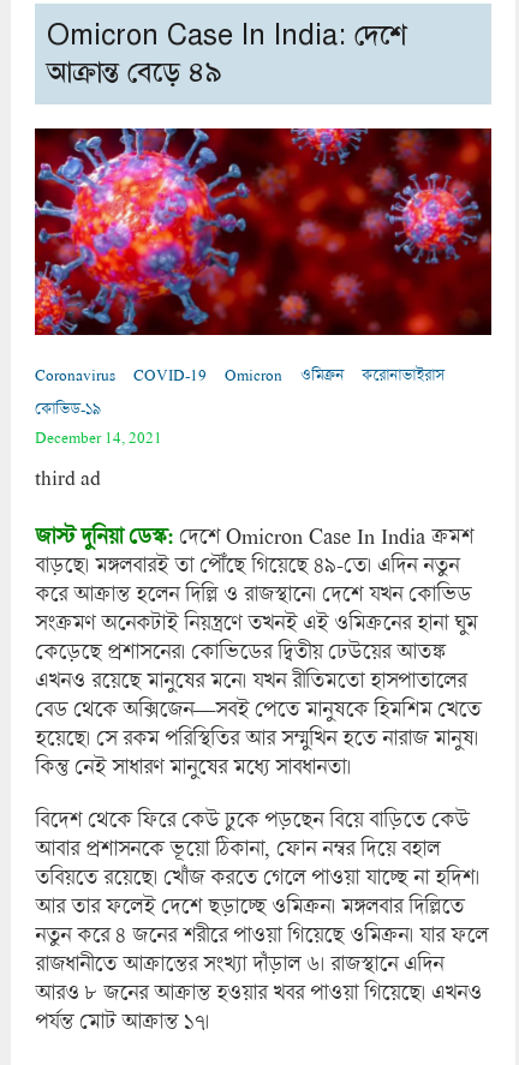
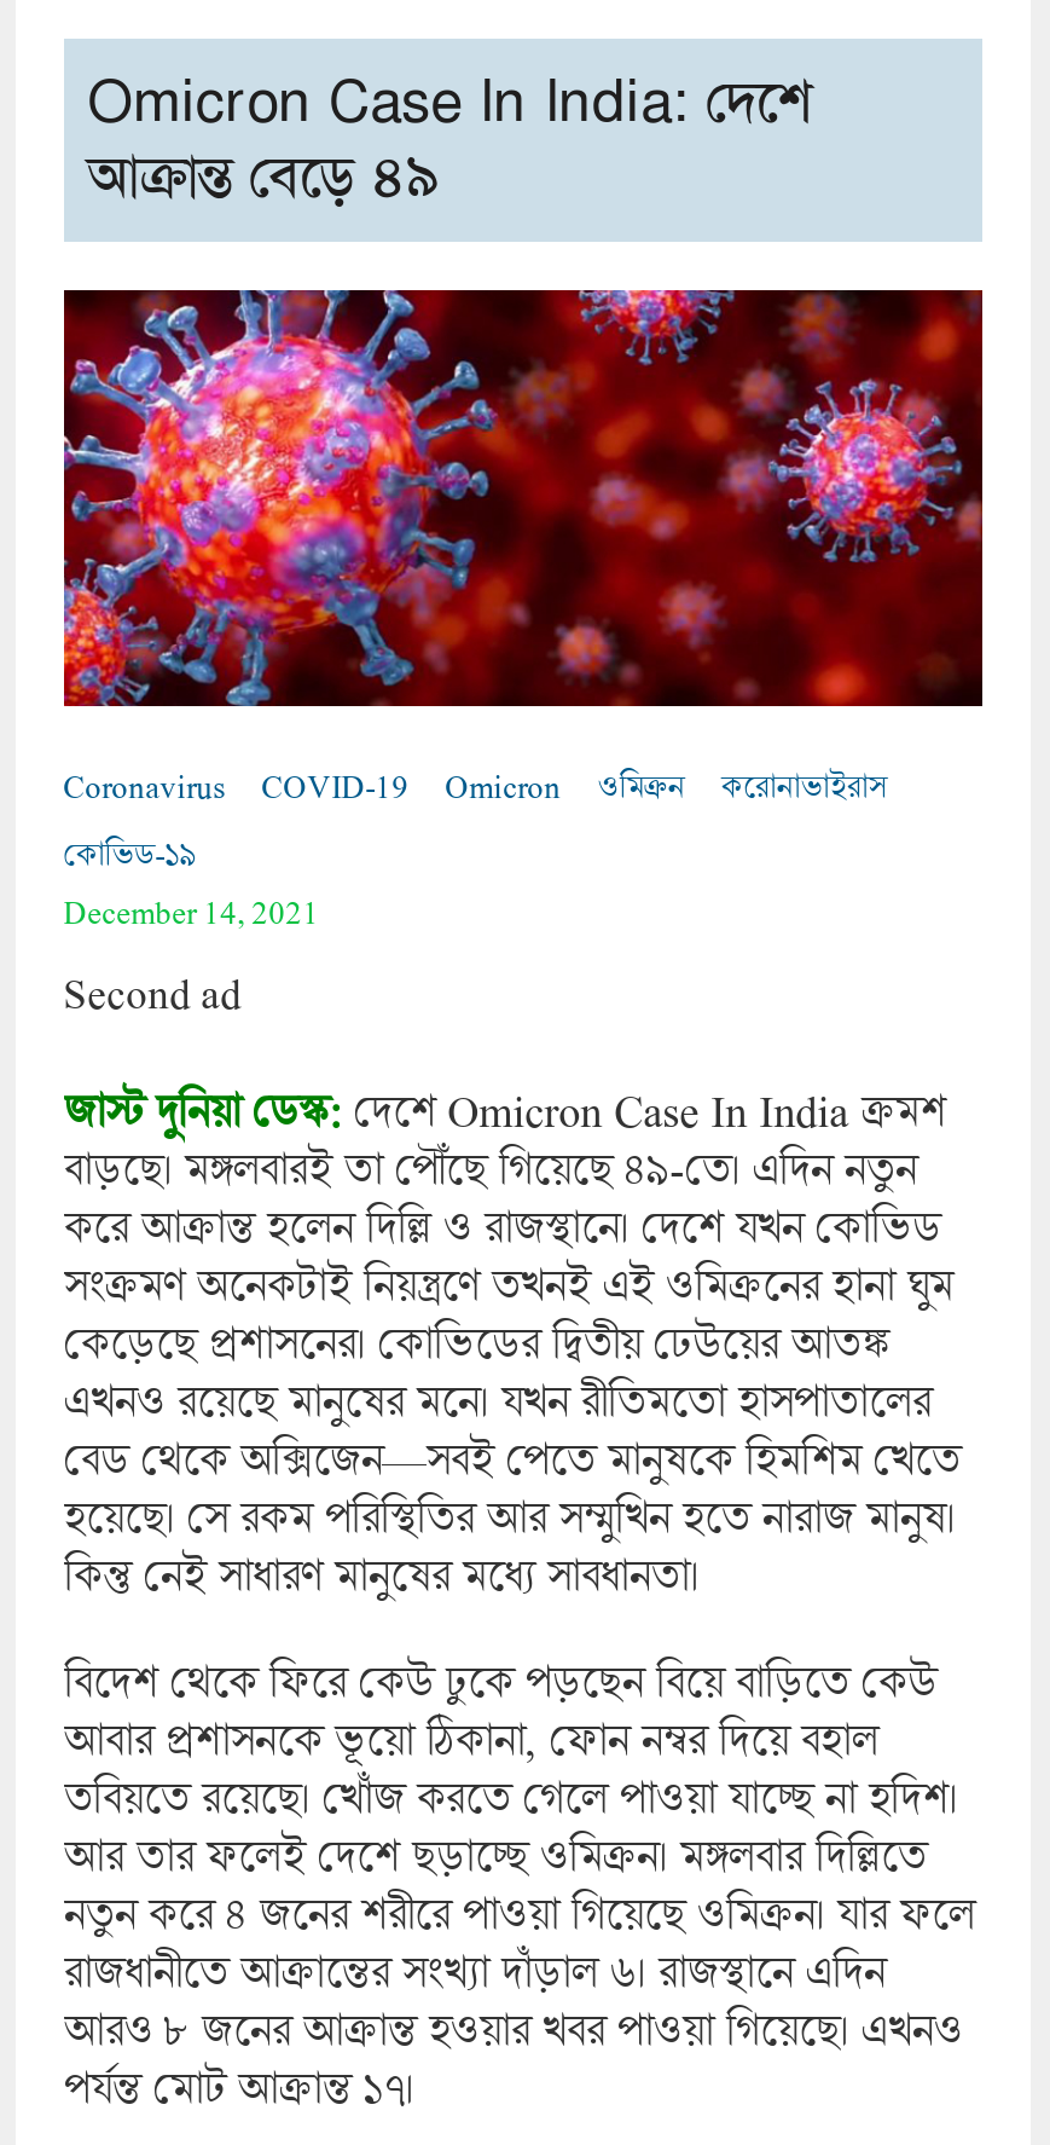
- third ad
+ Second ad
